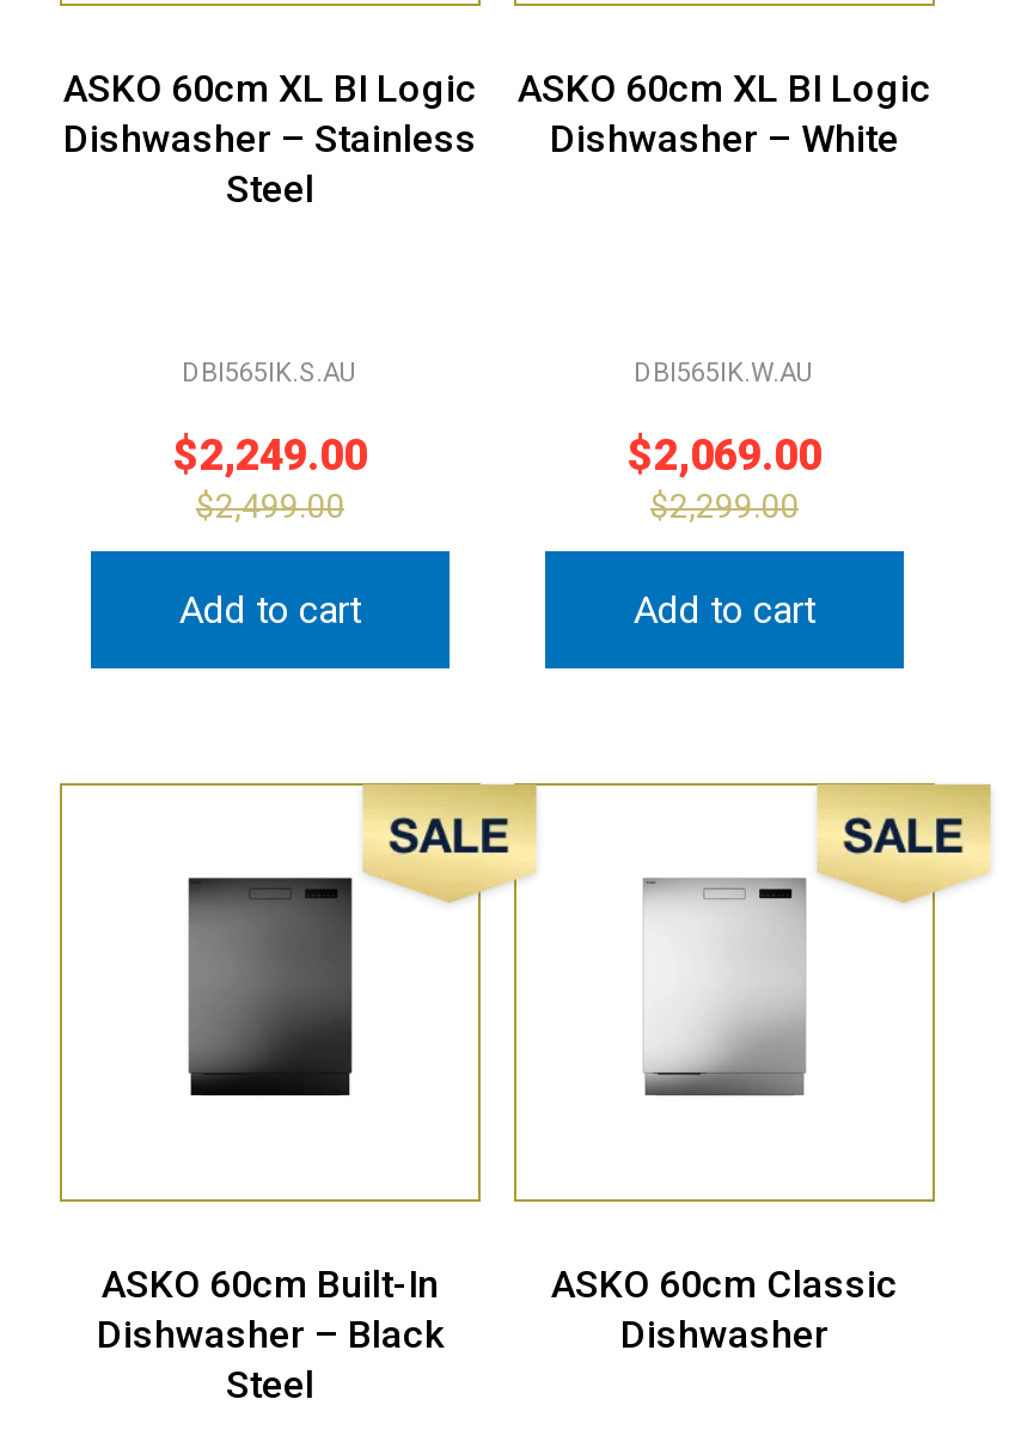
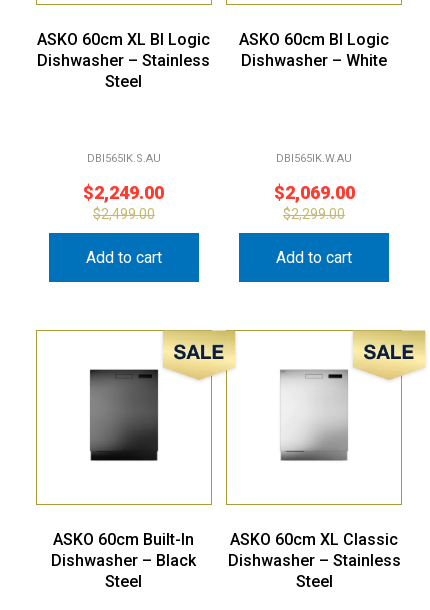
- ASKO 60cm XL BI Logic
+ ASKO 60cm BI Logic

- ASKO 60cm Classic
- Dishwasher
+ ASKO 60cm XL Classic
+ Dishwasher – Stainless
+ Steel
